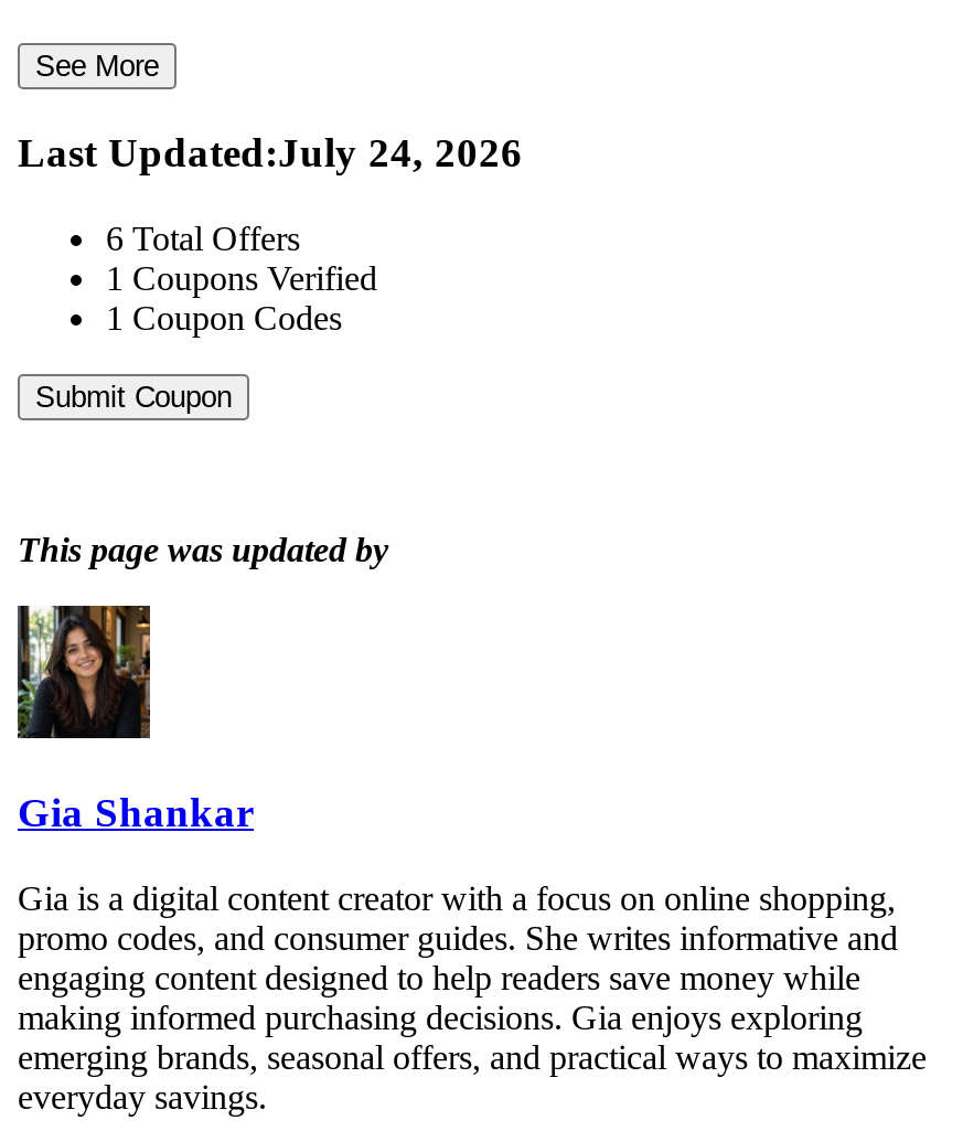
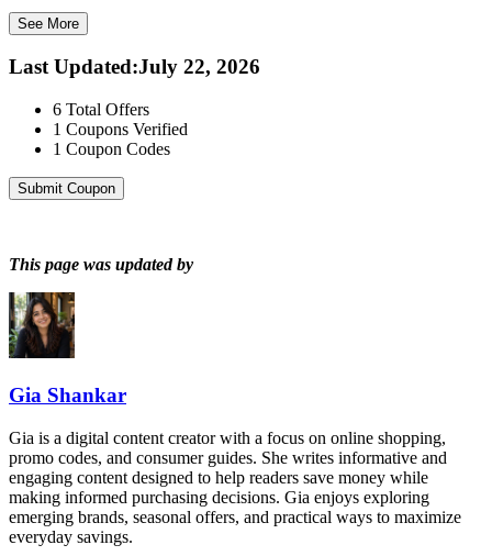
- Last Updated:July 24, 2026
+ Last Updated:July 22, 2026
